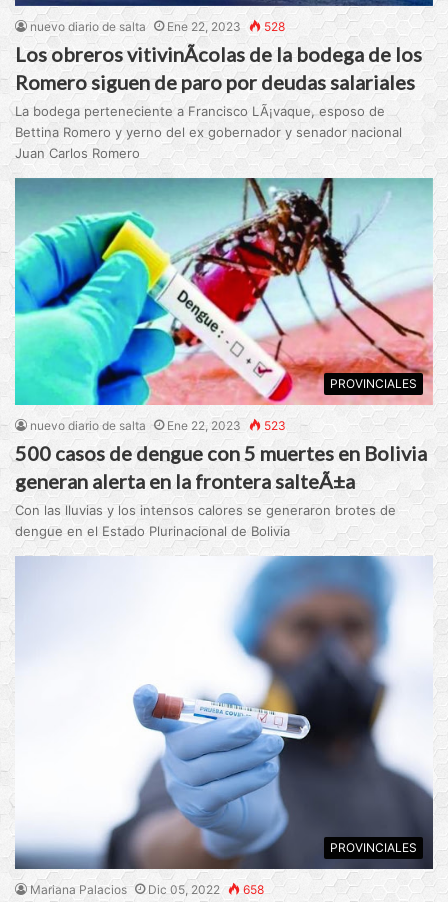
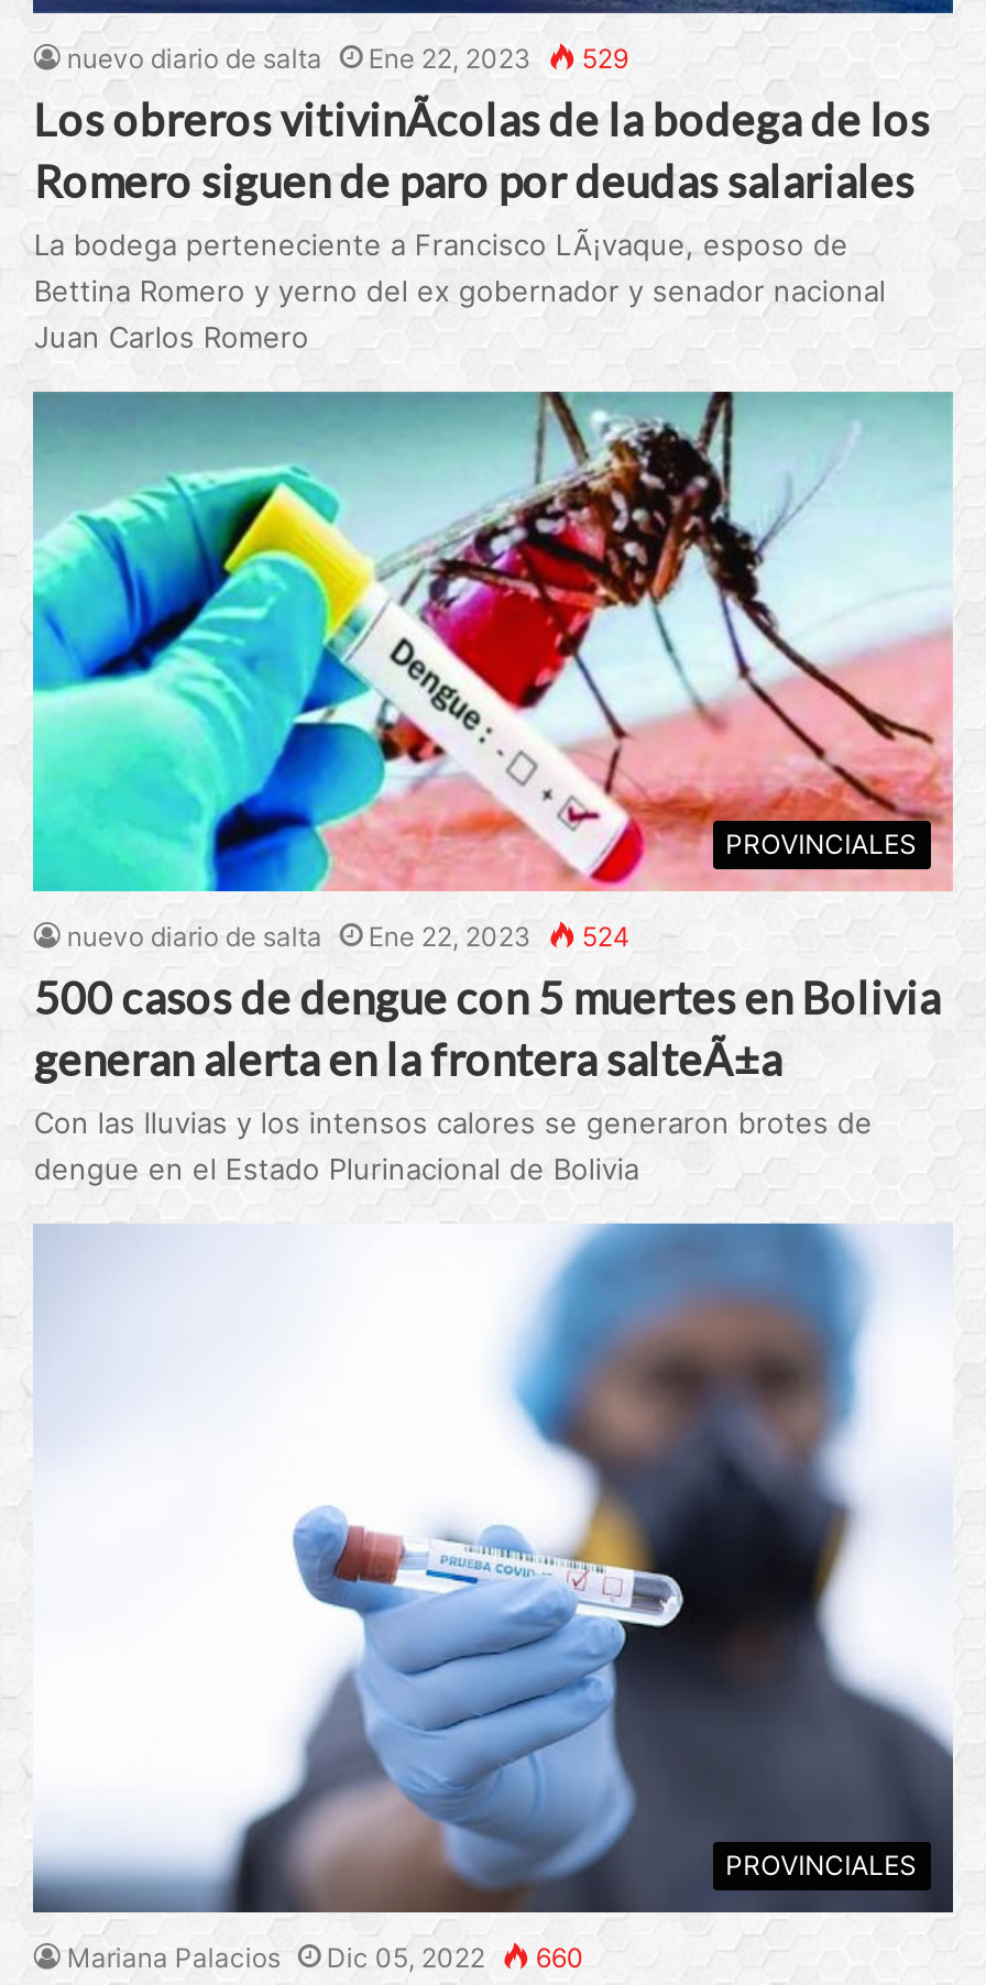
- nuevo diario de salta Ene 22, 2023 528
+ nuevo diario de salta Ene 22, 2023 529

- nuevo diario de salta Ene 22, 2023 523
+ nuevo diario de salta Ene 22, 2023 524

- Mariana Palacios Dic 05, 2022 658
+ Mariana Palacios Dic 05, 2022 660
